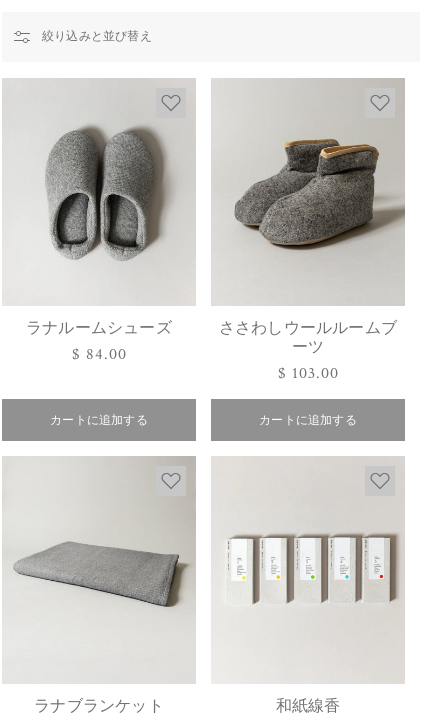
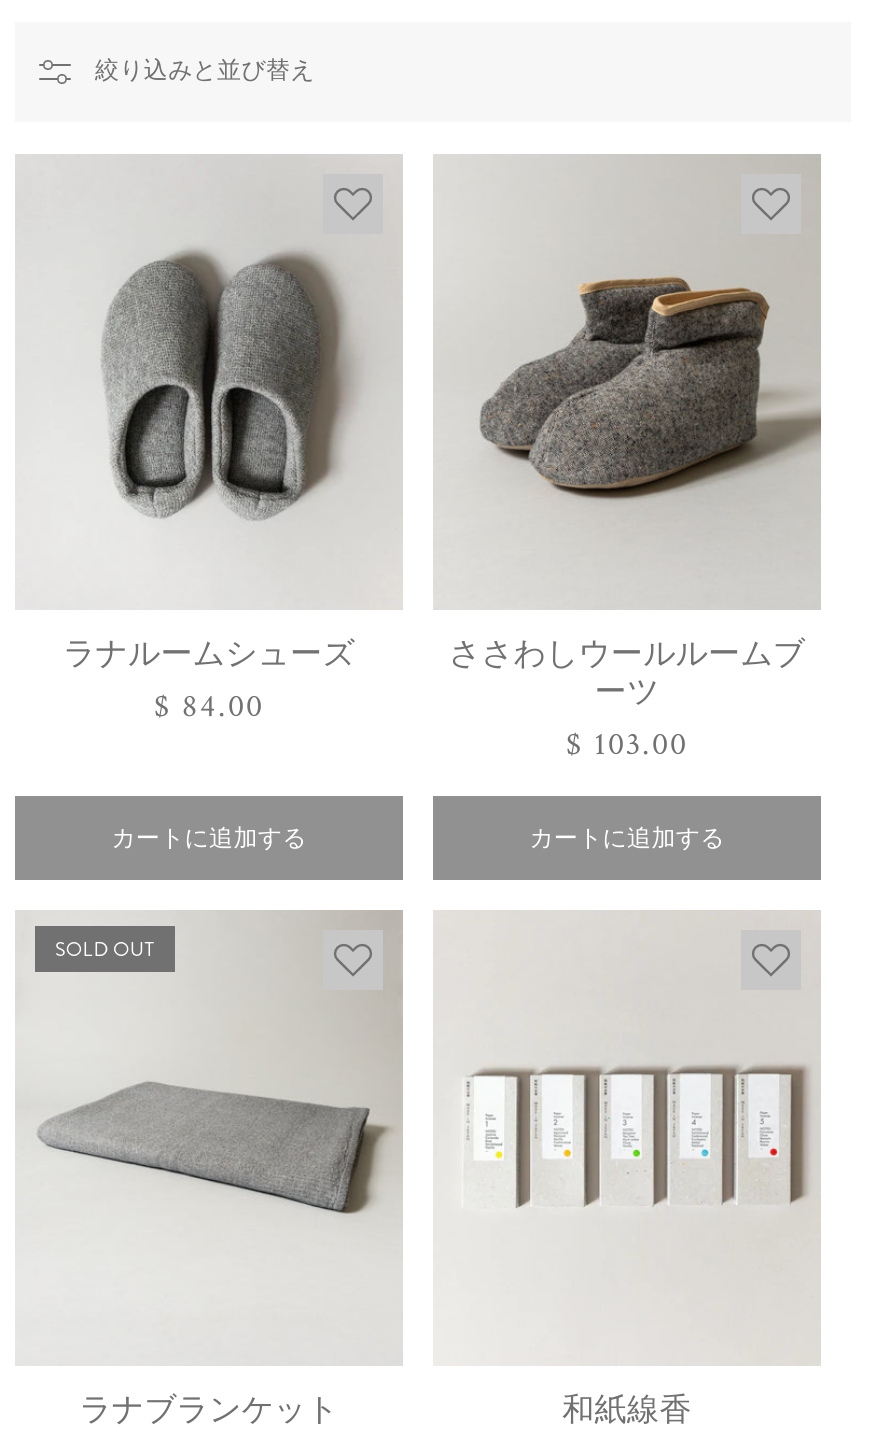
+ SOLD OUT
